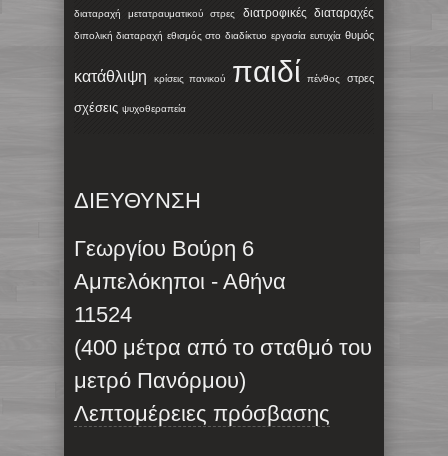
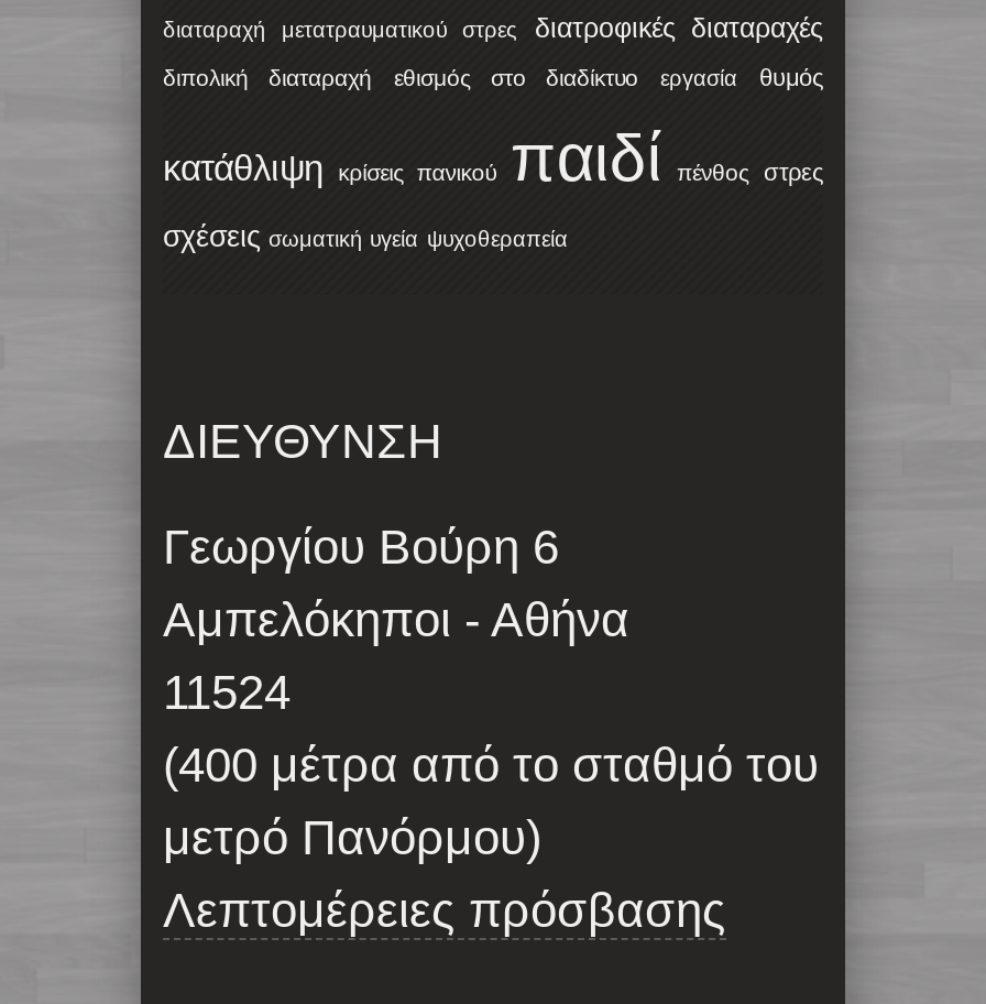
- διπολική διαταραχή εθισμός στο διαδίκτυο εργασία ευτυχία θυμός
+ διπολική διαταραχή
+ εθισμός στο διαδίκτυο
+ εργασία
+ θυμός

- σχέσεις ψυχοθεραπεία
+ σχέσεις σωματική υγεία ψυχοθεραπεία
